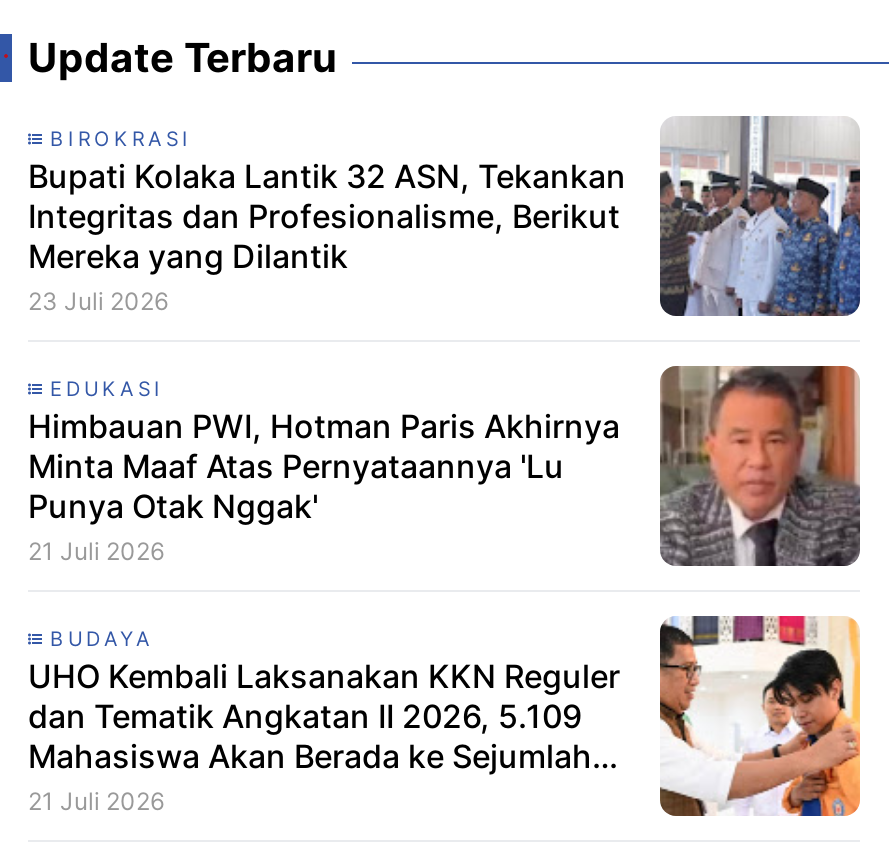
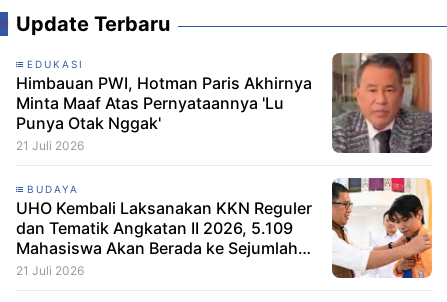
- [image]
- BIROKRASI
- Bupati Kolaka Lantik 32 ASN, Tekankan
- Integritas dan Profesionalisme, Berikut
- Mereka yang Dilantik
- 23 Juli 2026
